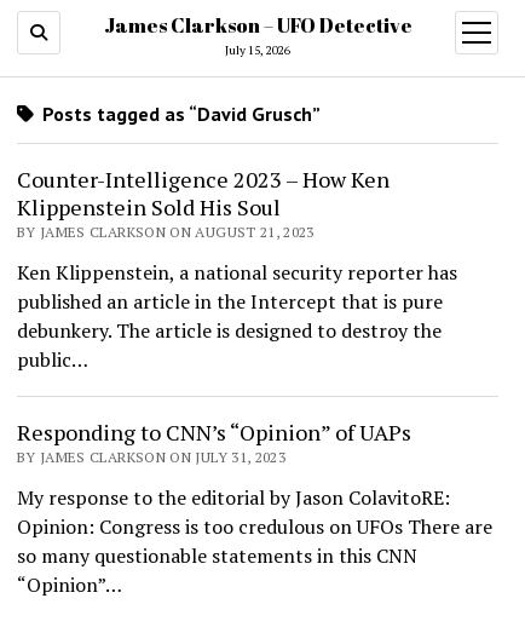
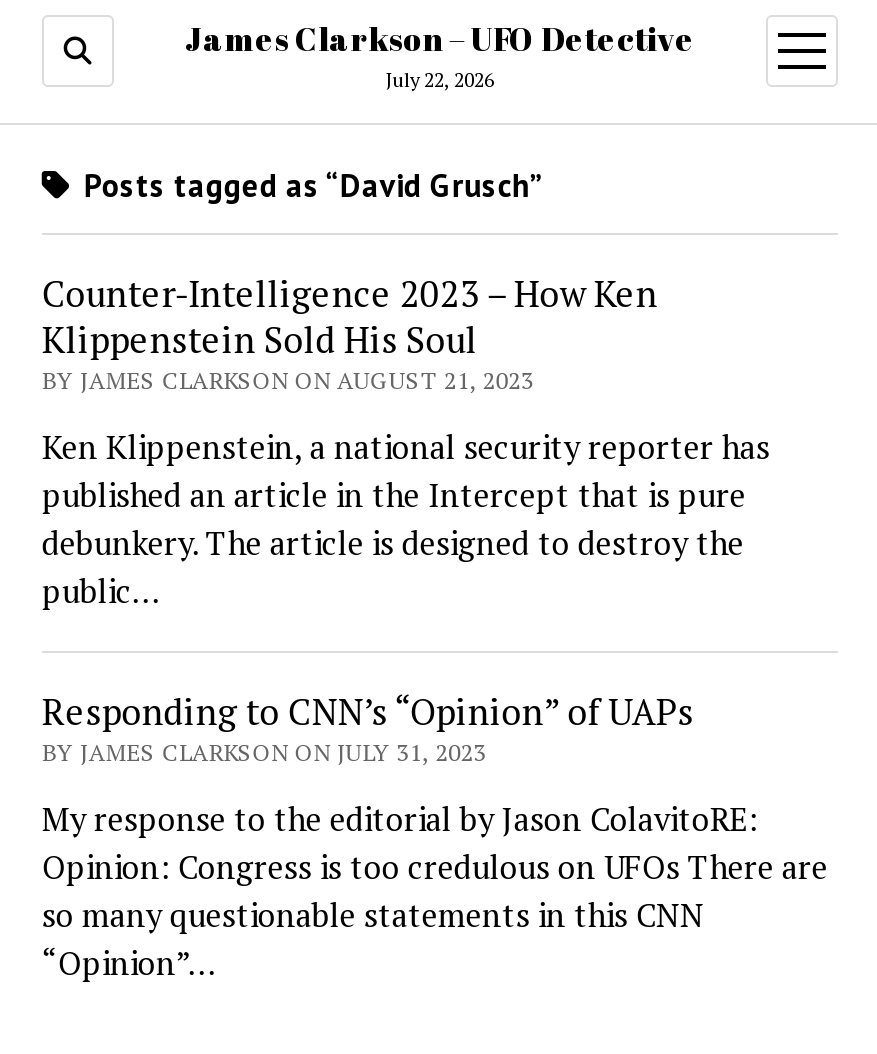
- July 15, 2026
+ July 22, 2026
